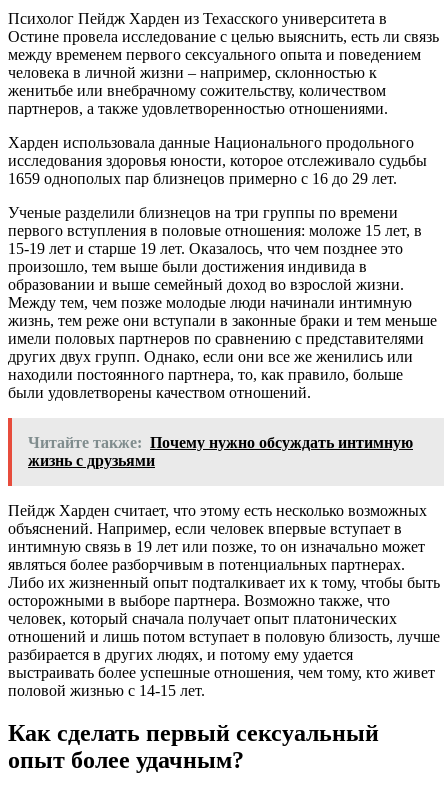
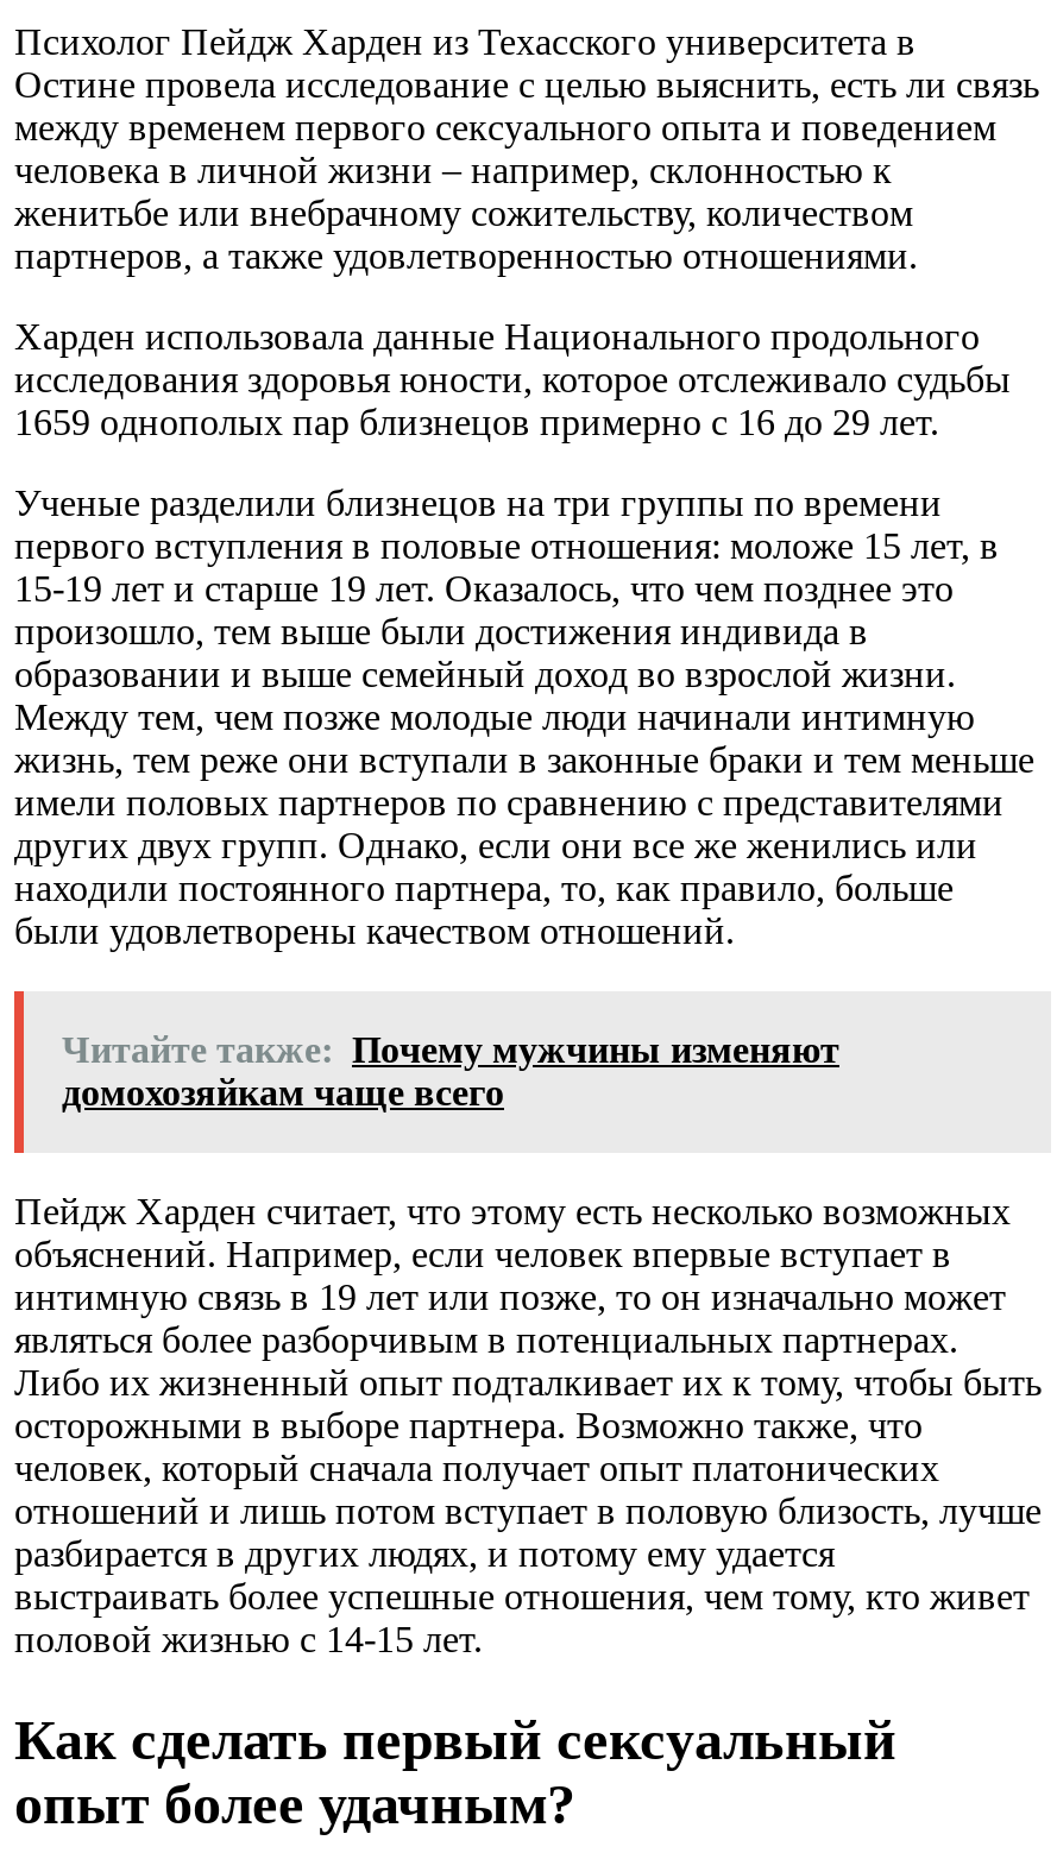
- Читайте также: Почему нужно обсуждать интимную
- жизнь с друзьями
+ Читайте также: Почему мужчины изменяют
+ домохозяйкам чаще всего
